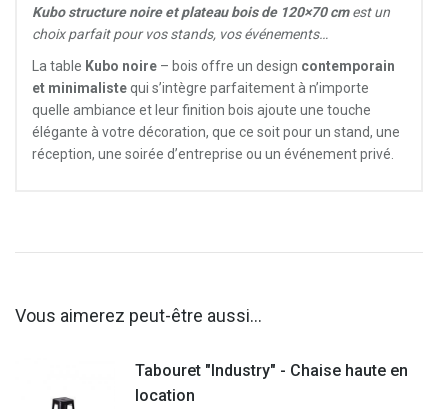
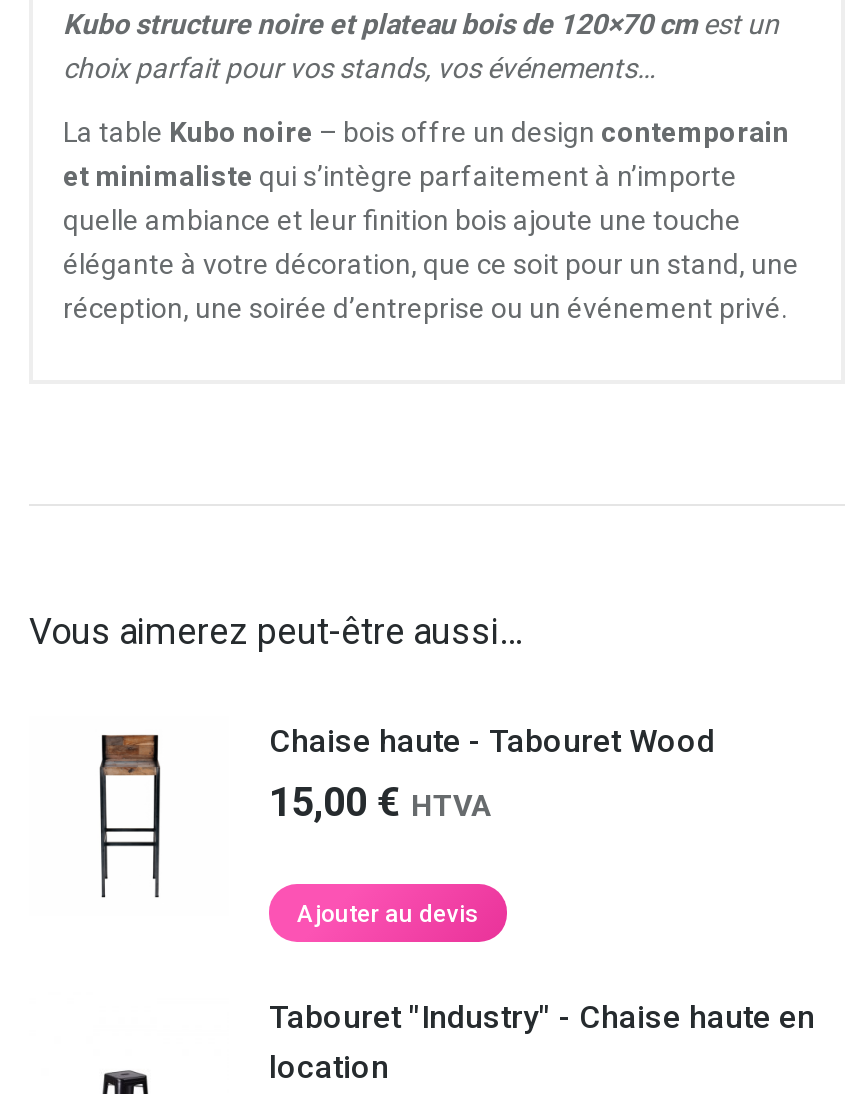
+ [image]

+ Chaise haute - Tabouret Wood
+ 15,00 € HTVA
+ Ajouter au devis
